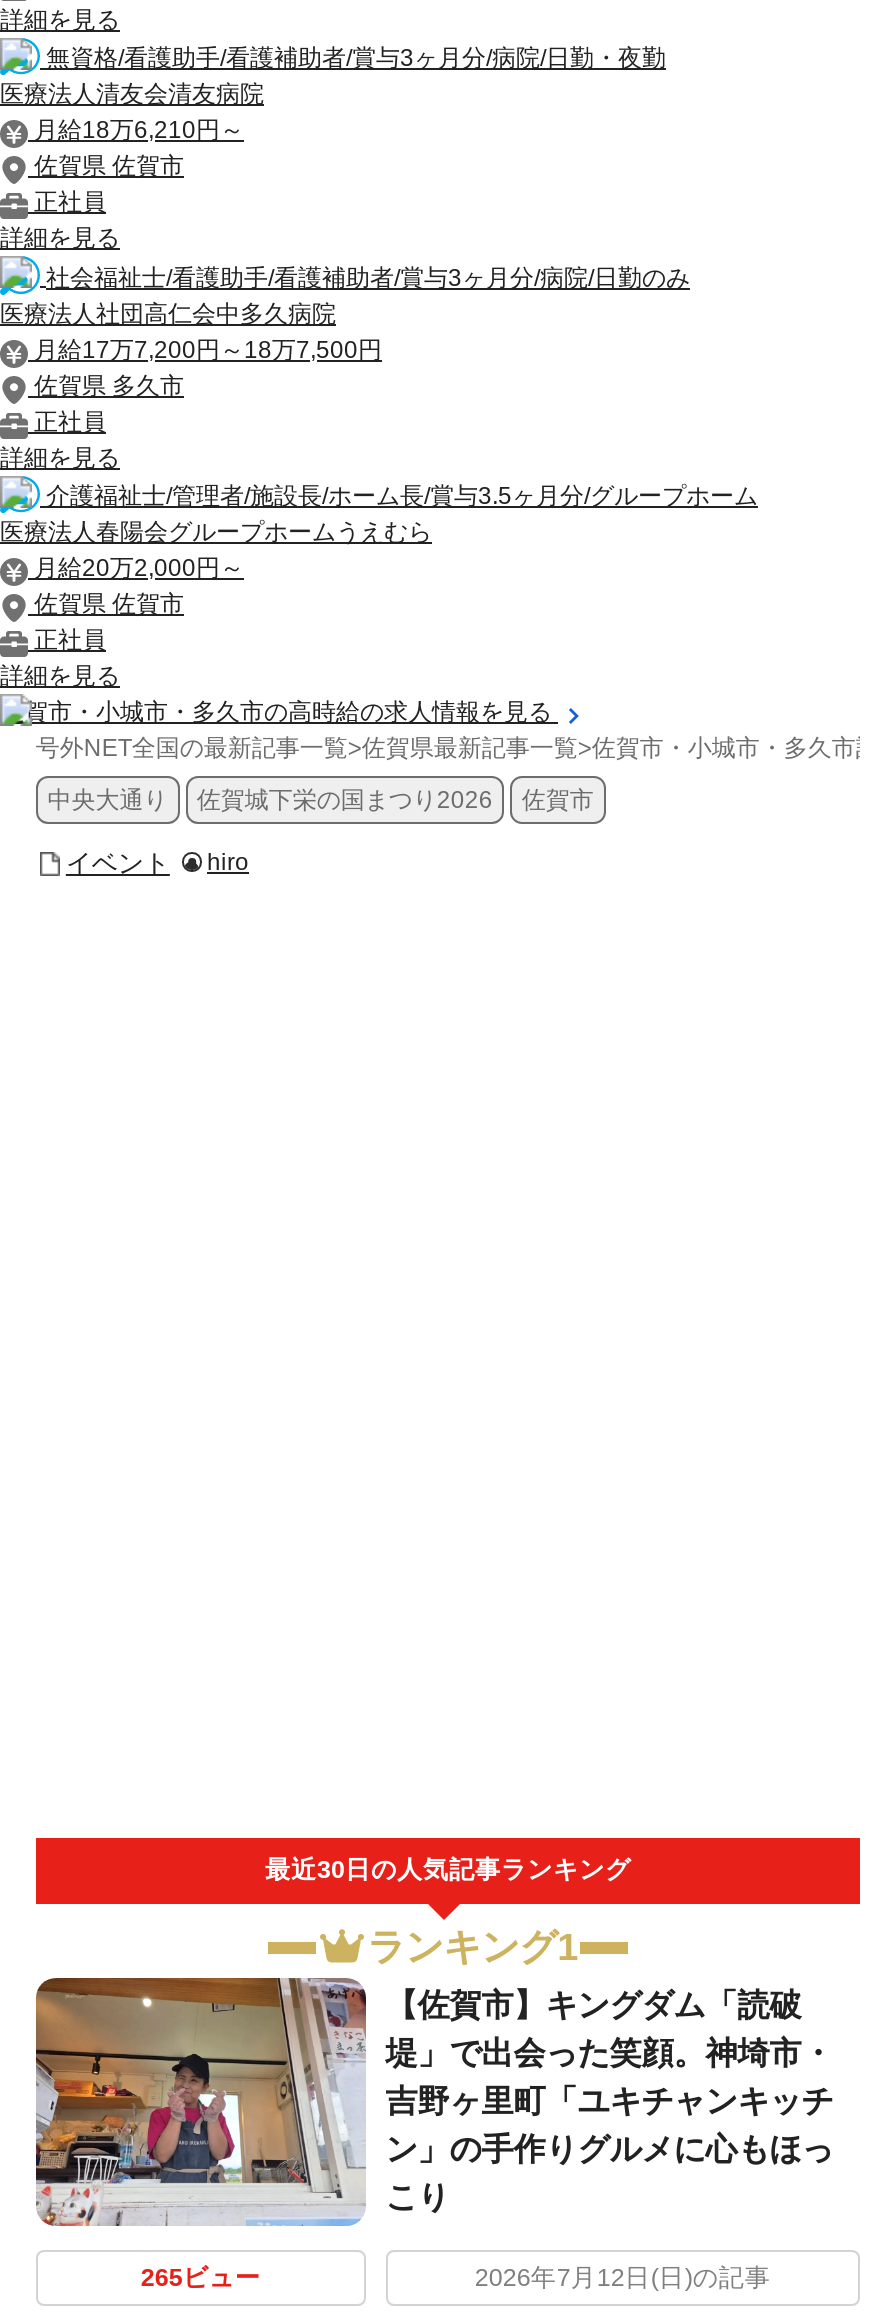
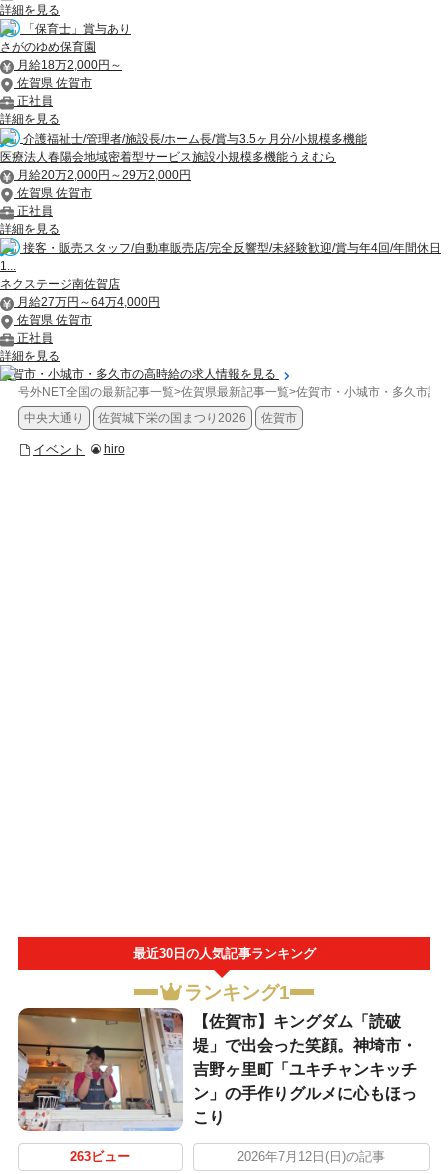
- 無資格/看護助手/看護補助者/賞与3ヶ月分/病院/日勤・夜勤
- 医療法人清友会清友病院
- 月給18万6,210円～
+ 「保育士」賞与あり
+ さがのゆめ保育園
+ 月給18万2,000円～

- 社会福祉士/看護助手/看護補助者/賞与3ヶ月分/病院/日勤のみ
- 医療法人社団高仁会中多久病院
- 月給17万7,200円～18万7,500円
- 佐賀県 多久市
+ 介護福祉士/管理者/施設長/ホーム長/賞与3.5ヶ月分/小規模多機能
+ 医療法人春陽会地域密着型サービス施設小規模多機能うえむら
+ 月給20万2,000円～29万2,000円
+ 佐賀県 佐賀市

- 介護福祉士/管理者/施設長/ホーム長/賞与3.5ヶ月分/グループホーム
- 医療法人春陽会グループホームうえむら
- 月給20万2,000円～
+ 接客・販売スタッフ/自動車販売店/完全反響型/未経験歓迎/賞与年4回/年間休日
+ 1...
+ ネクステージ南佐賀店
+ 月給27万円～64万4,000円

- 265ビュー
+ 263ビュー
